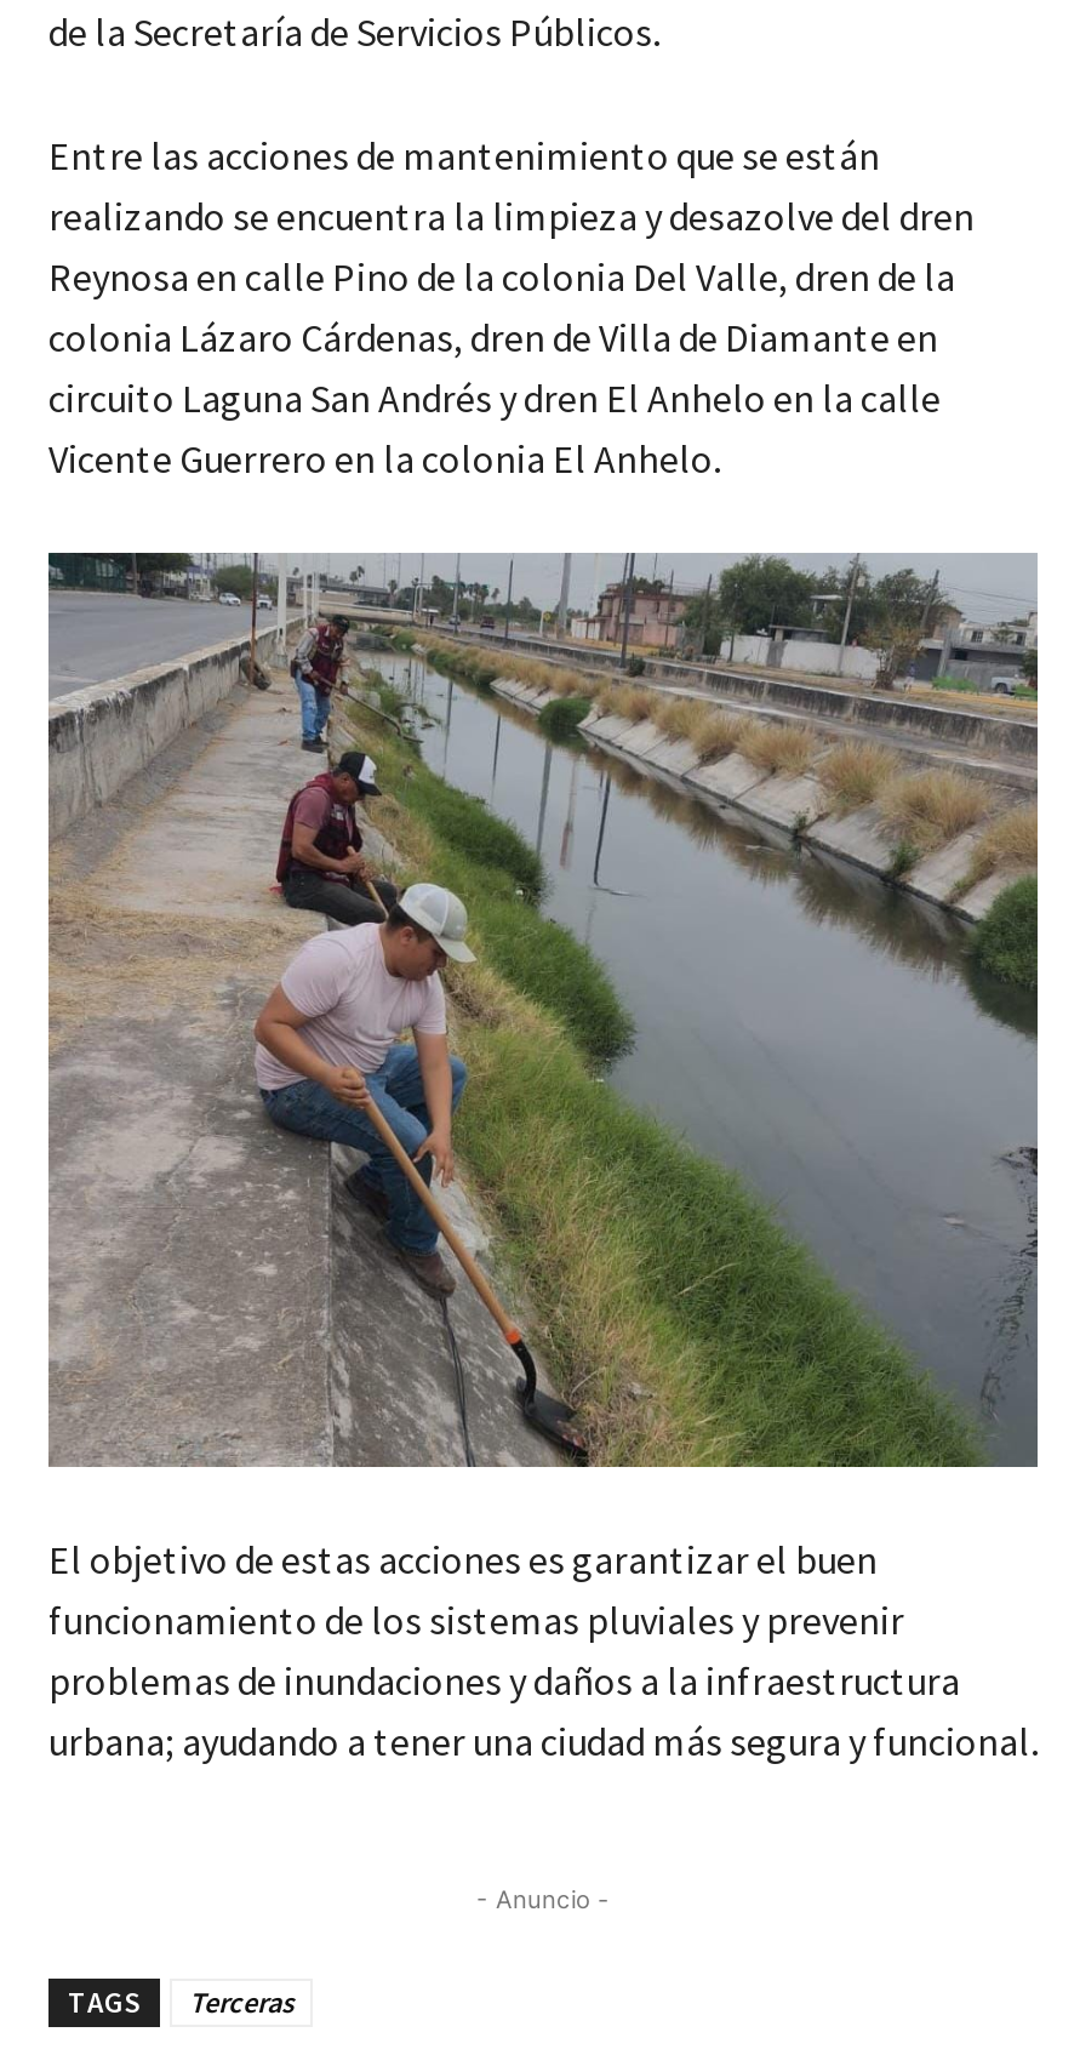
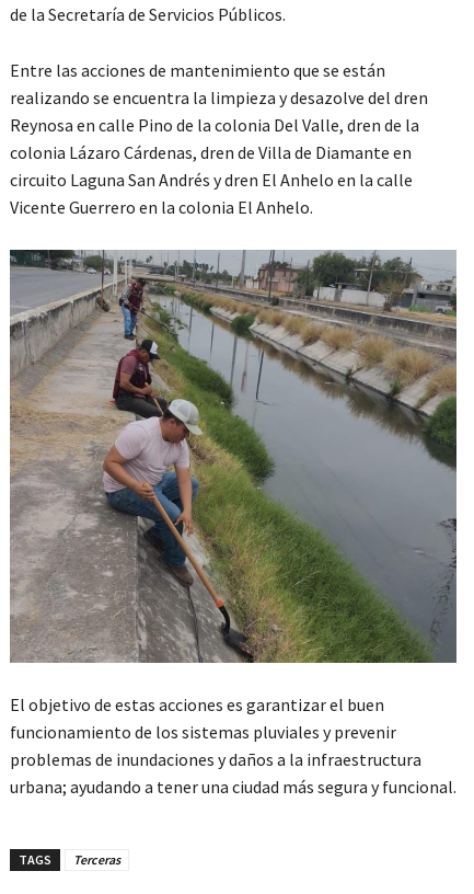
- - Anuncio -
